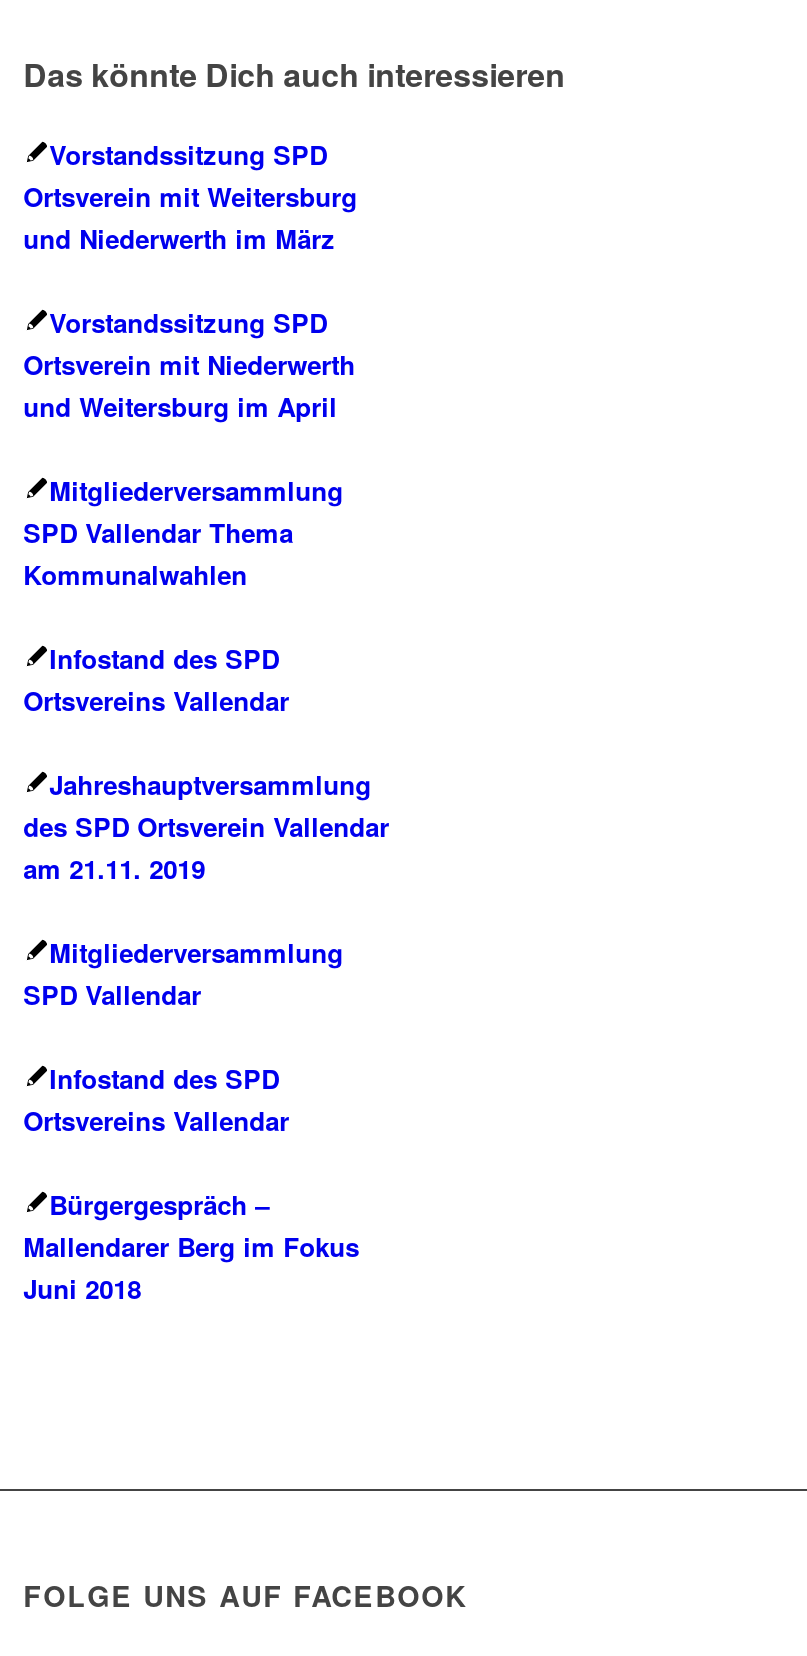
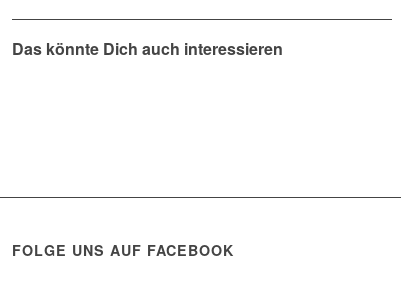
- Vorstandssitzung SPD
- Ortsverein mit Weitersburg
- und Niederwerth im März
- Vorstandssitzung SPD
- Ortsverein mit Niederwerth
- und Weitersburg im April
- Mitgliederversammlung
- SPD Vallendar Thema
- Kommunalwahlen
- Infostand des SPD
- Ortsvereins Vallendar
- Jahreshauptversammlung
- des SPD Ortsverein Vallendar
- am 21.11. 2019
- Mitgliederversammlung
- SPD Vallendar
- Infostand des SPD
- Ortsvereins Vallendar
- Bürgergespräch –
- Mallendarer Berg im Fokus
- Juni 2018
